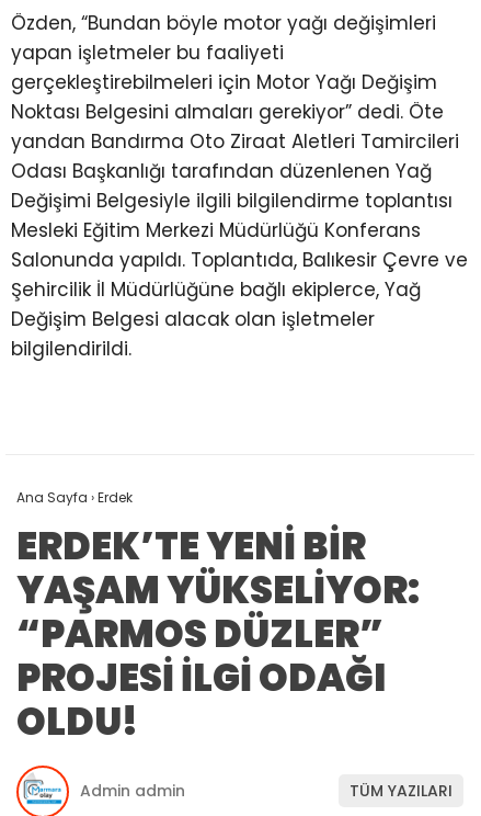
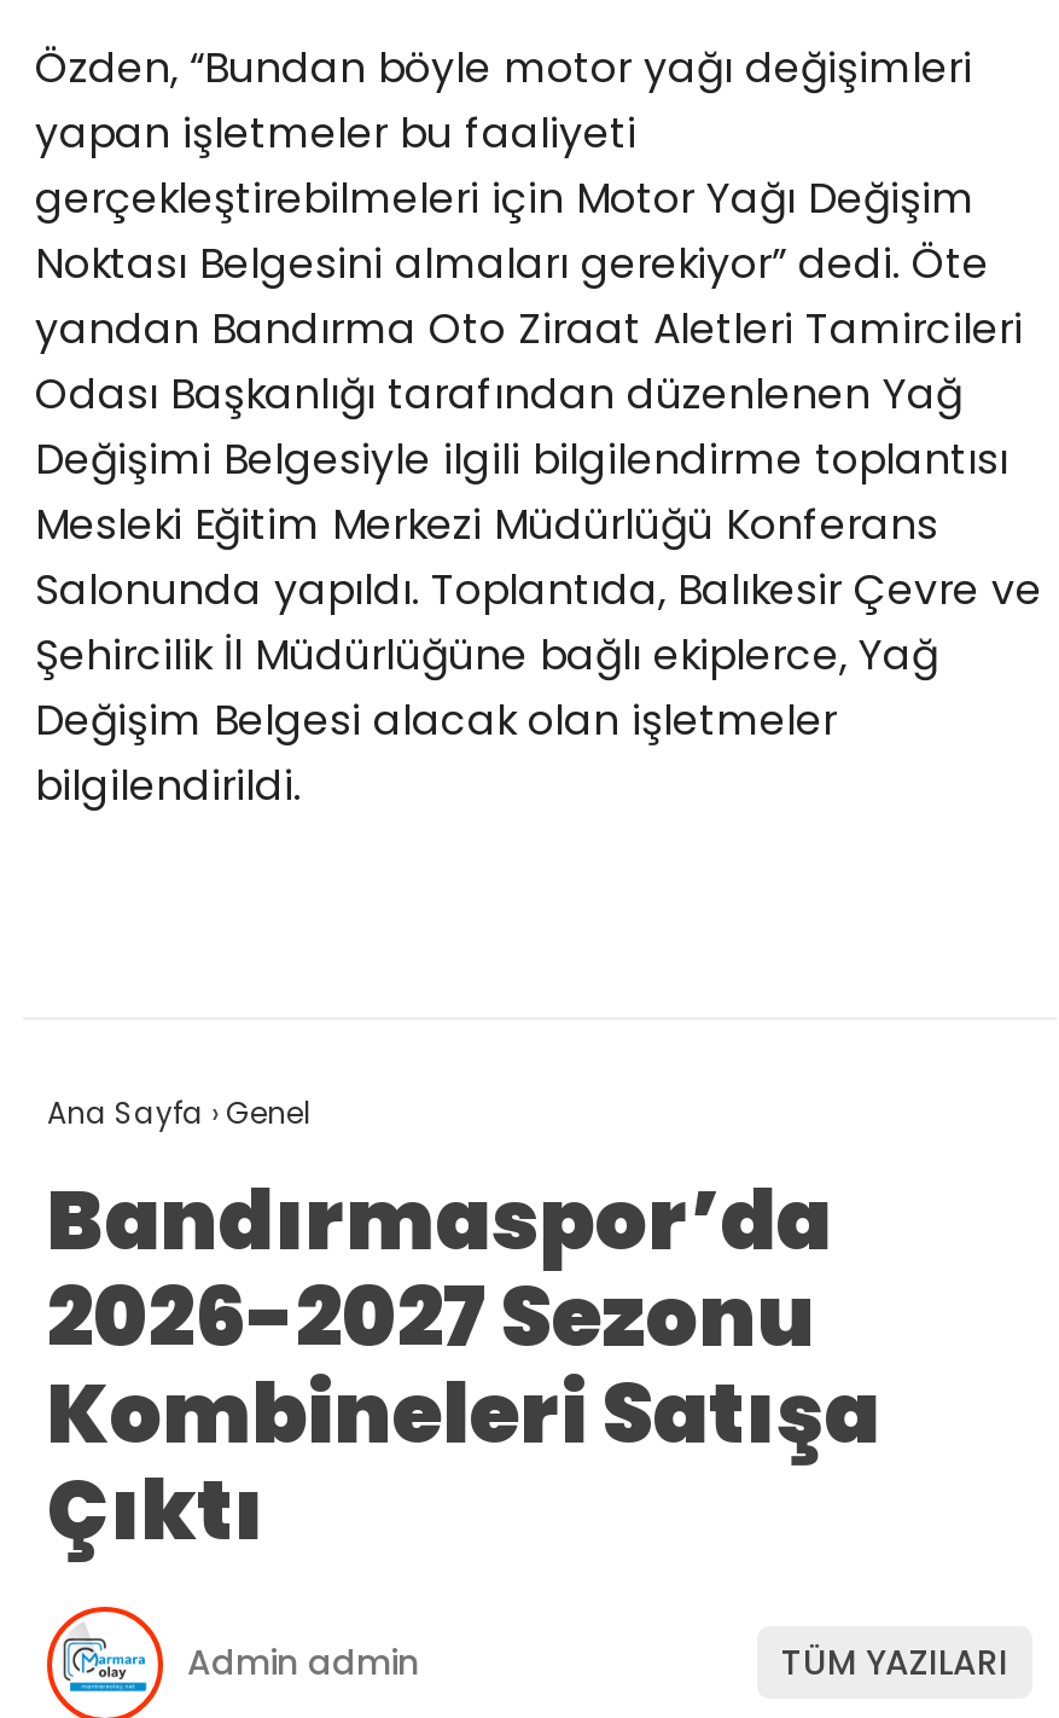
- Ana Sayfa › Erdek
- ERDEK’TE YENİ BİR
- YAŞAM YÜKSELİYOR:
- “PARMOS DÜZLER”
- PROJESİ İLGİ ODAĞI
- OLDU!
+ Ana Sayfa › Genel
+ Bandırmaspor’da
+ 2026-2027 Sezonu
+ Kombineleri Satışa
+ Çıktı
